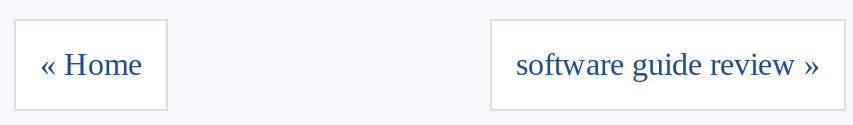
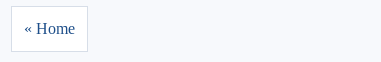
- software guide review »
